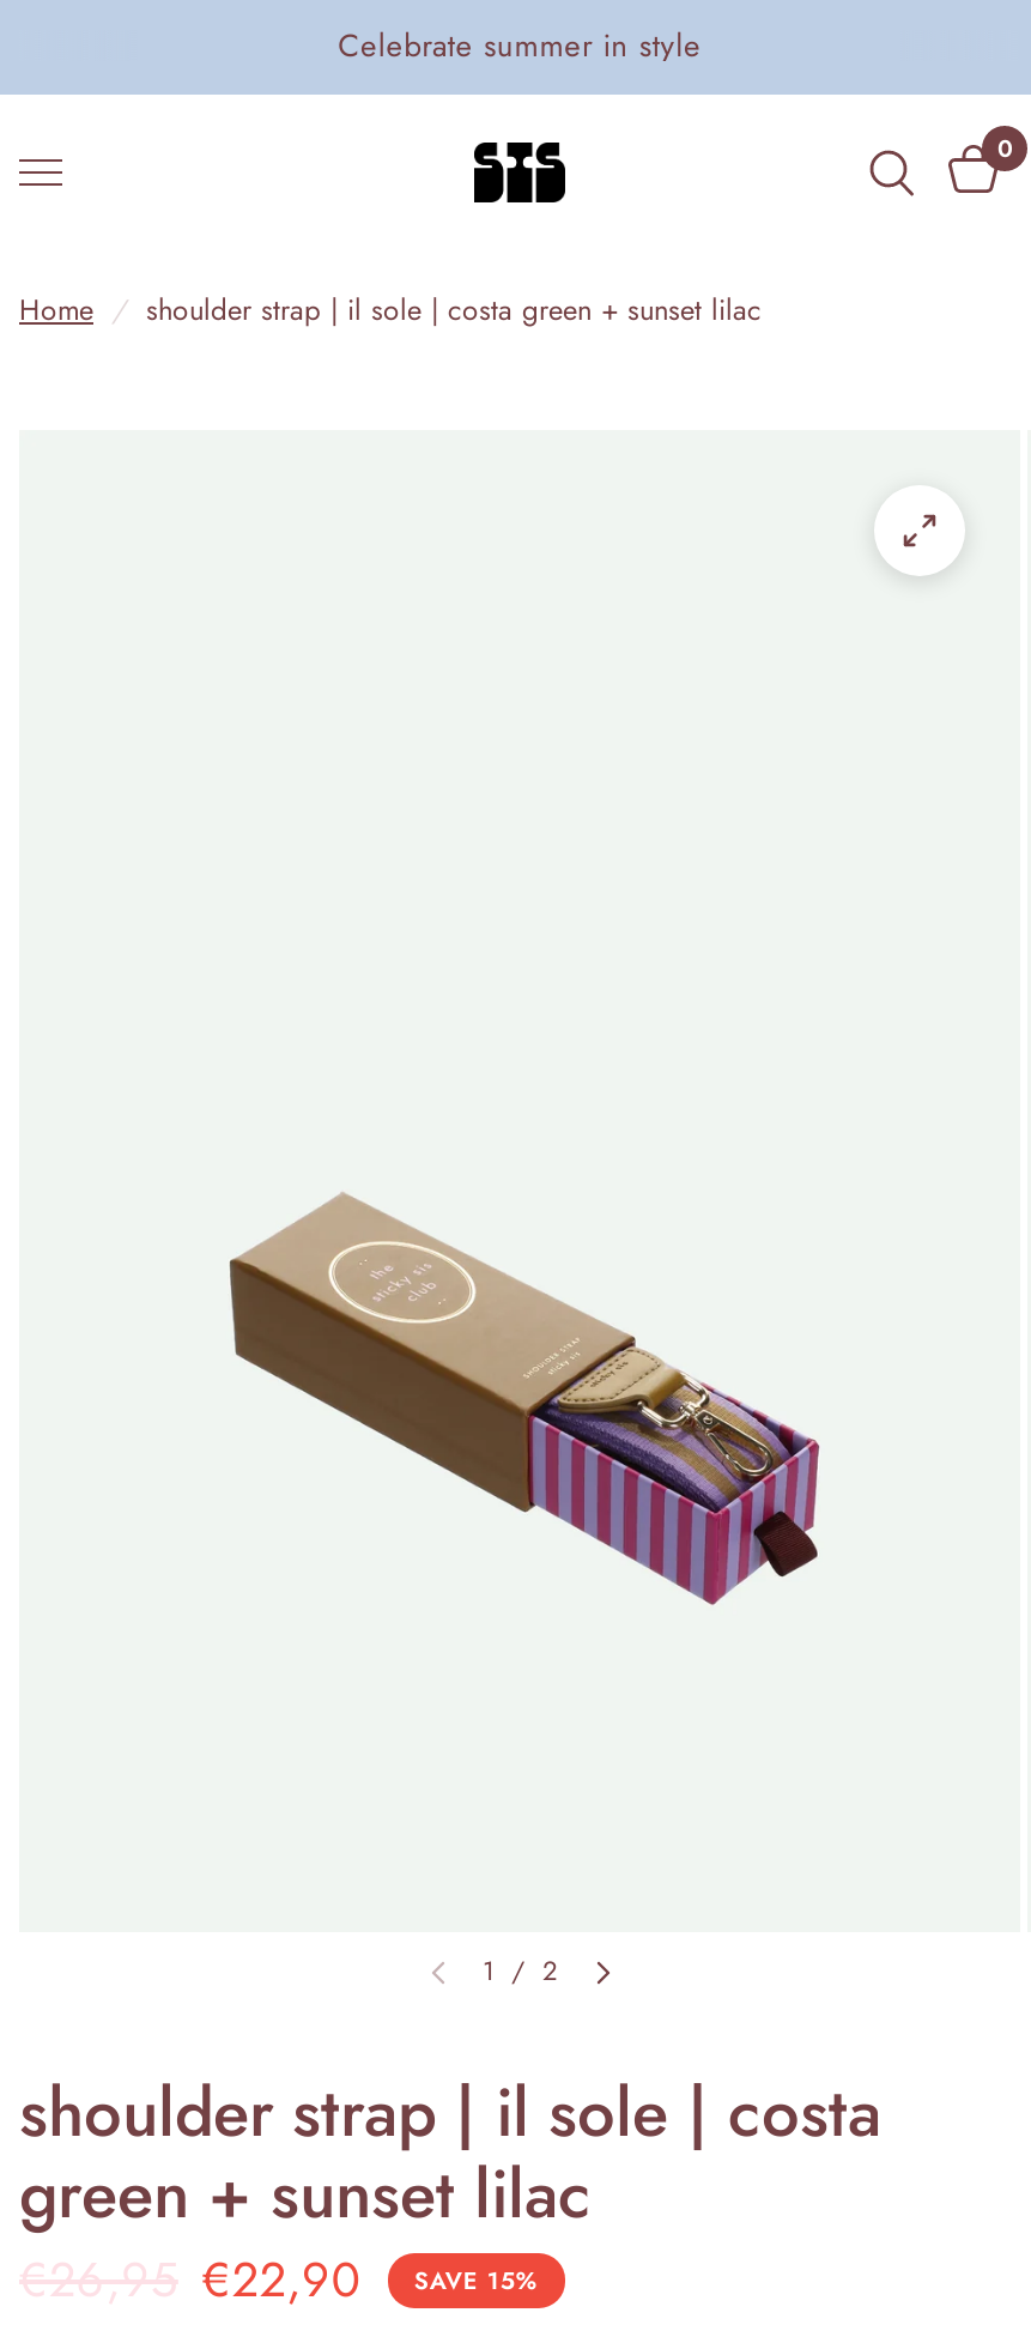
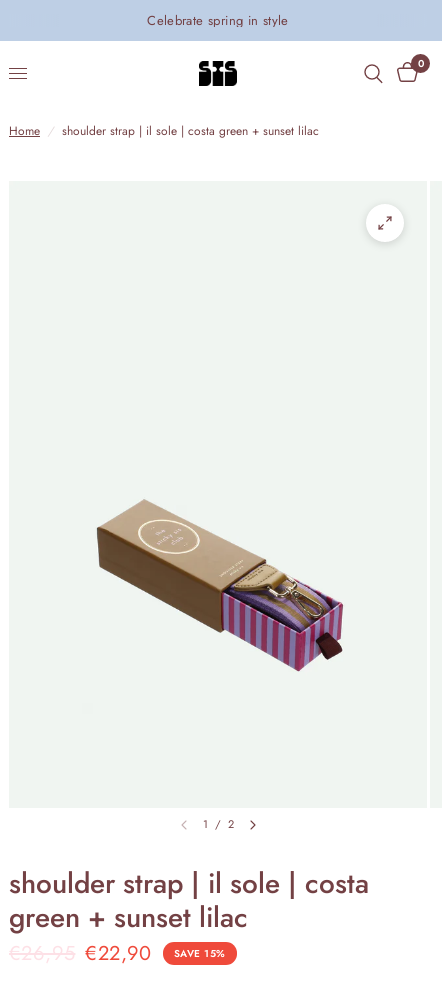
- Celebrate summer in style
+ Celebrate spring in style
